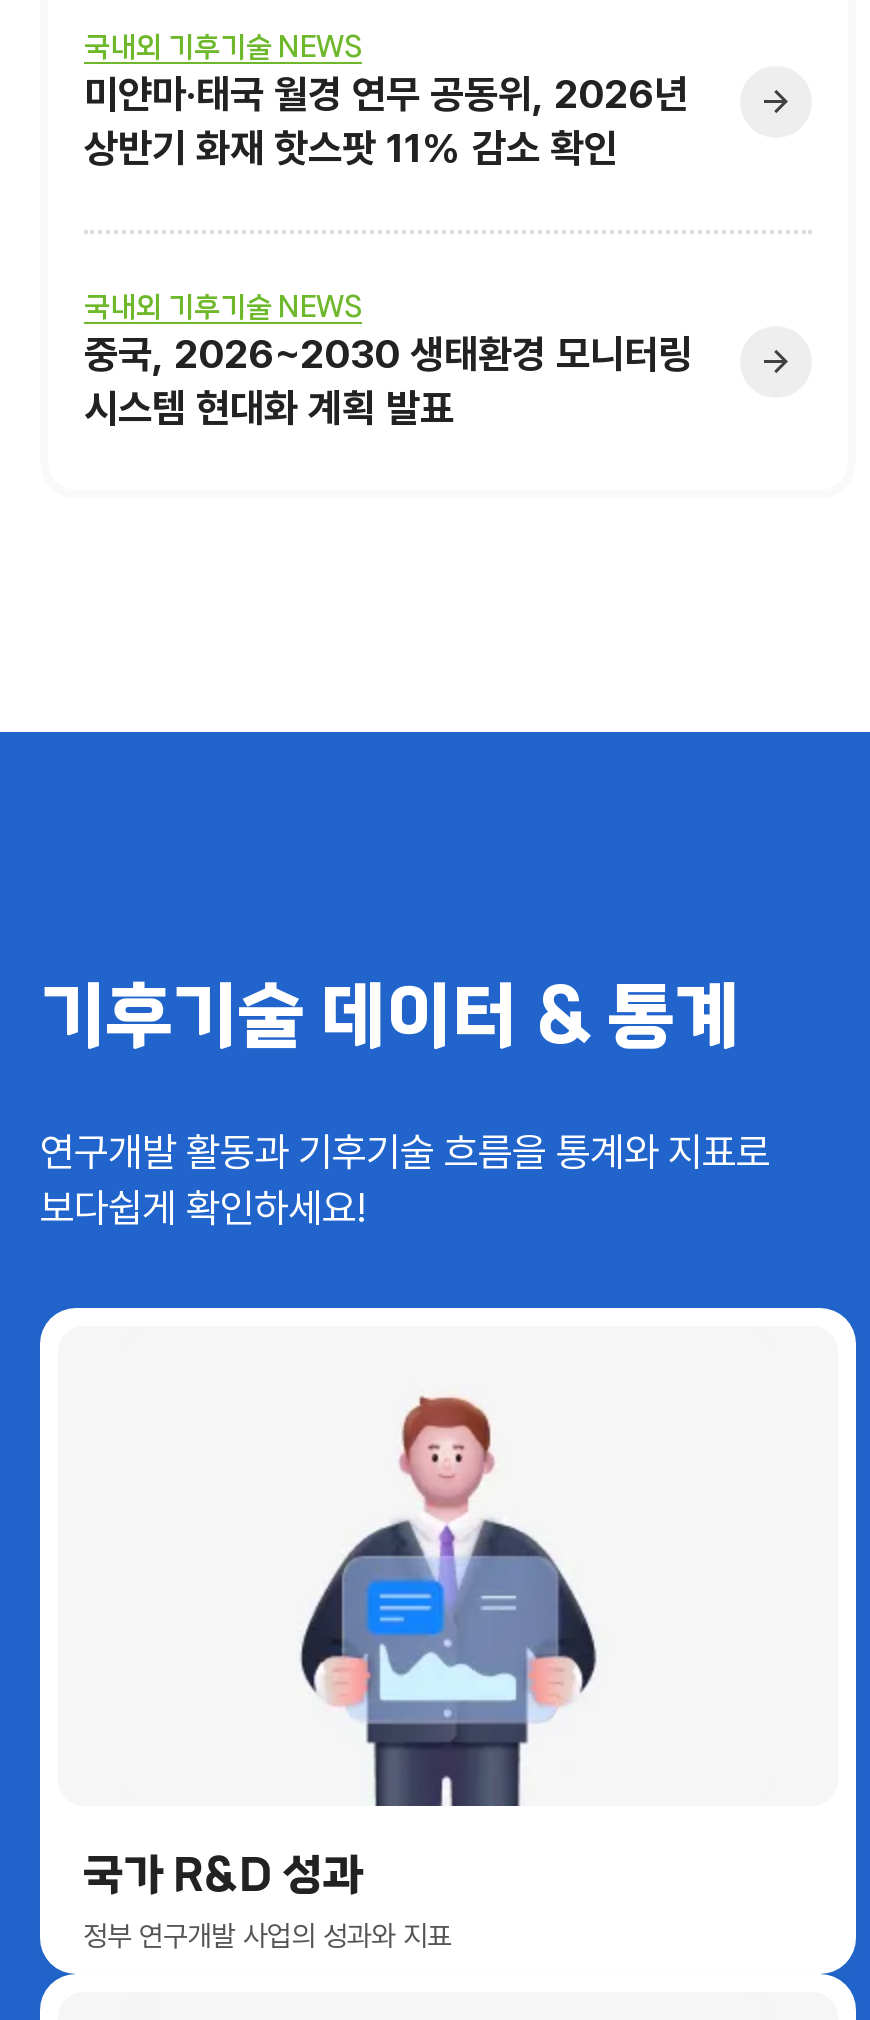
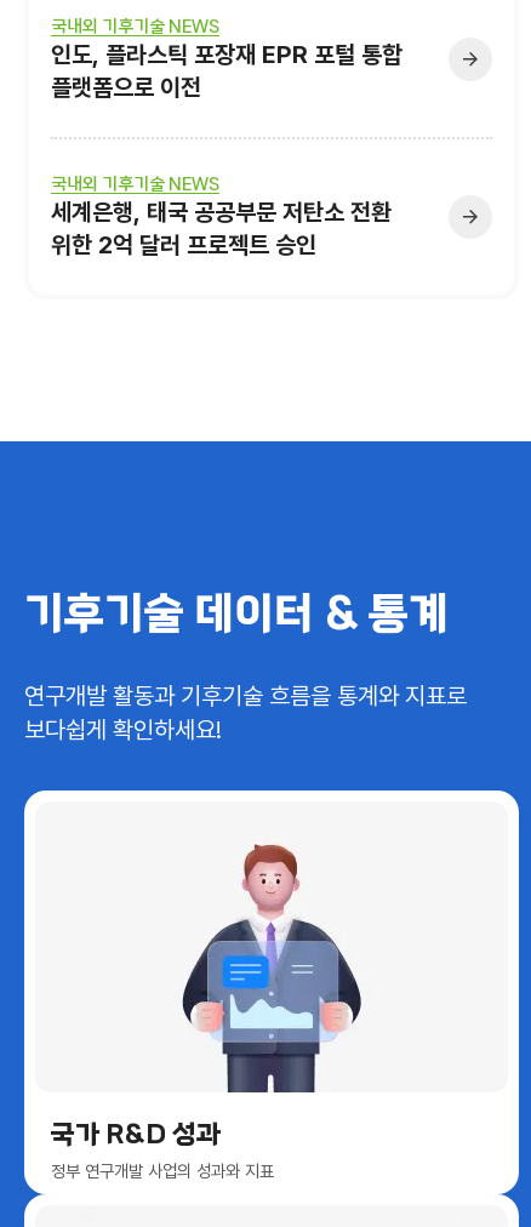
- 미얀마·태국 월경 연무 공동위, 2026년
- 상반기 화재 핫스팟 11% 감소 확인
+ 인도, 플라스틱 포장재 EPR 포털 통합
+ 플랫폼으로 이전

- 중국, 2026~2030 생태환경 모니터링
- 시스템 현대화 계획 발표
+ 세계은행, 태국 공공부문 저탄소 전환
+ 위한 2억 달러 프로젝트 승인
